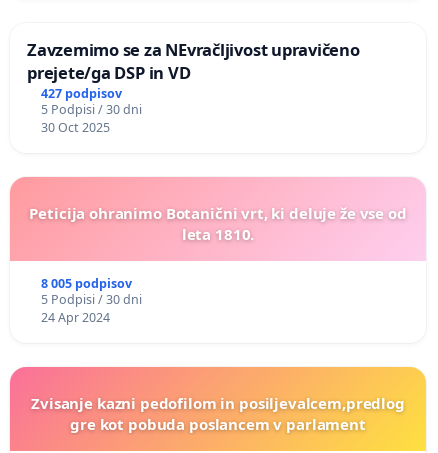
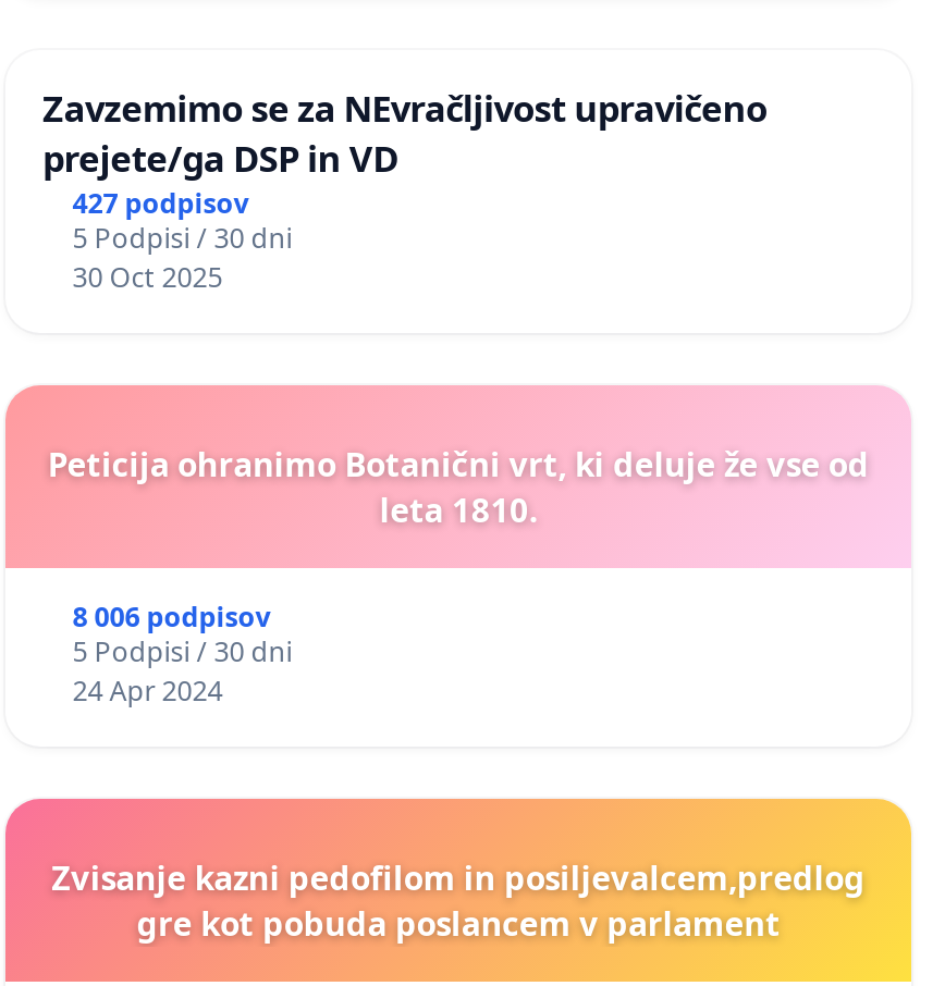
- 8 005 podpisov
+ 8 006 podpisov
